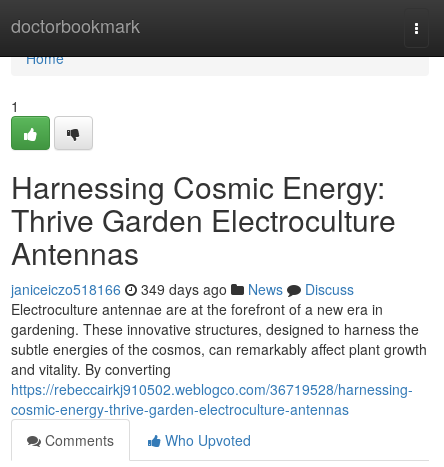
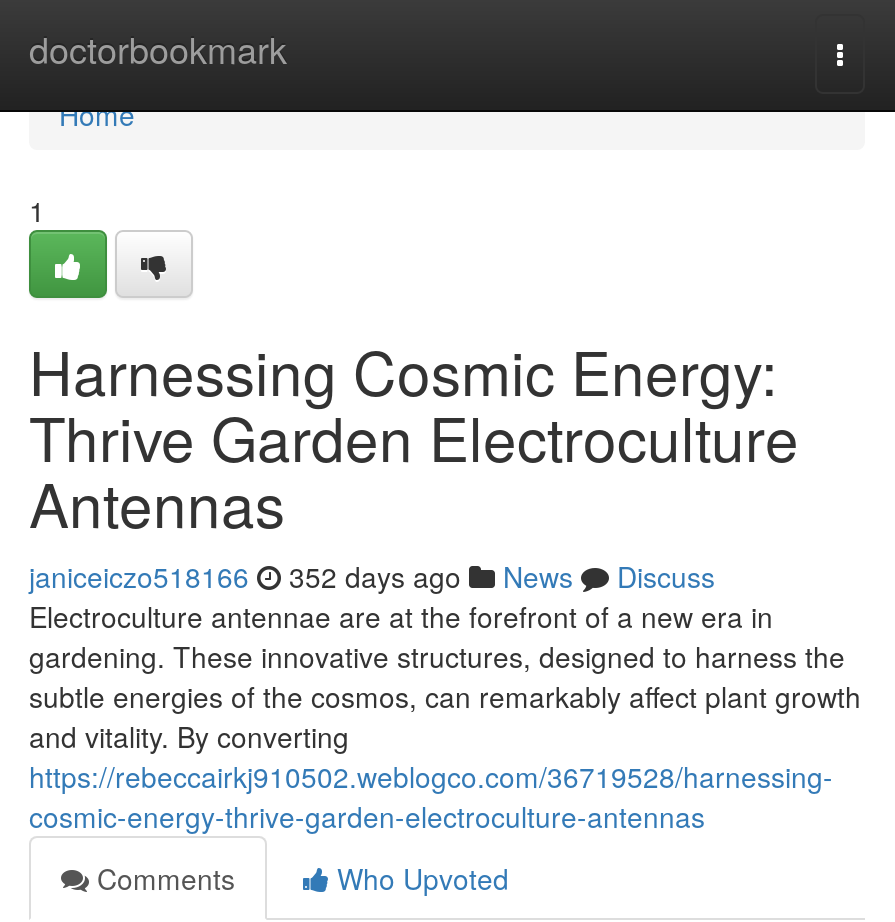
- janiceiczo518166 349 days ago News Discuss
+ janiceiczo518166 352 days ago News Discuss
